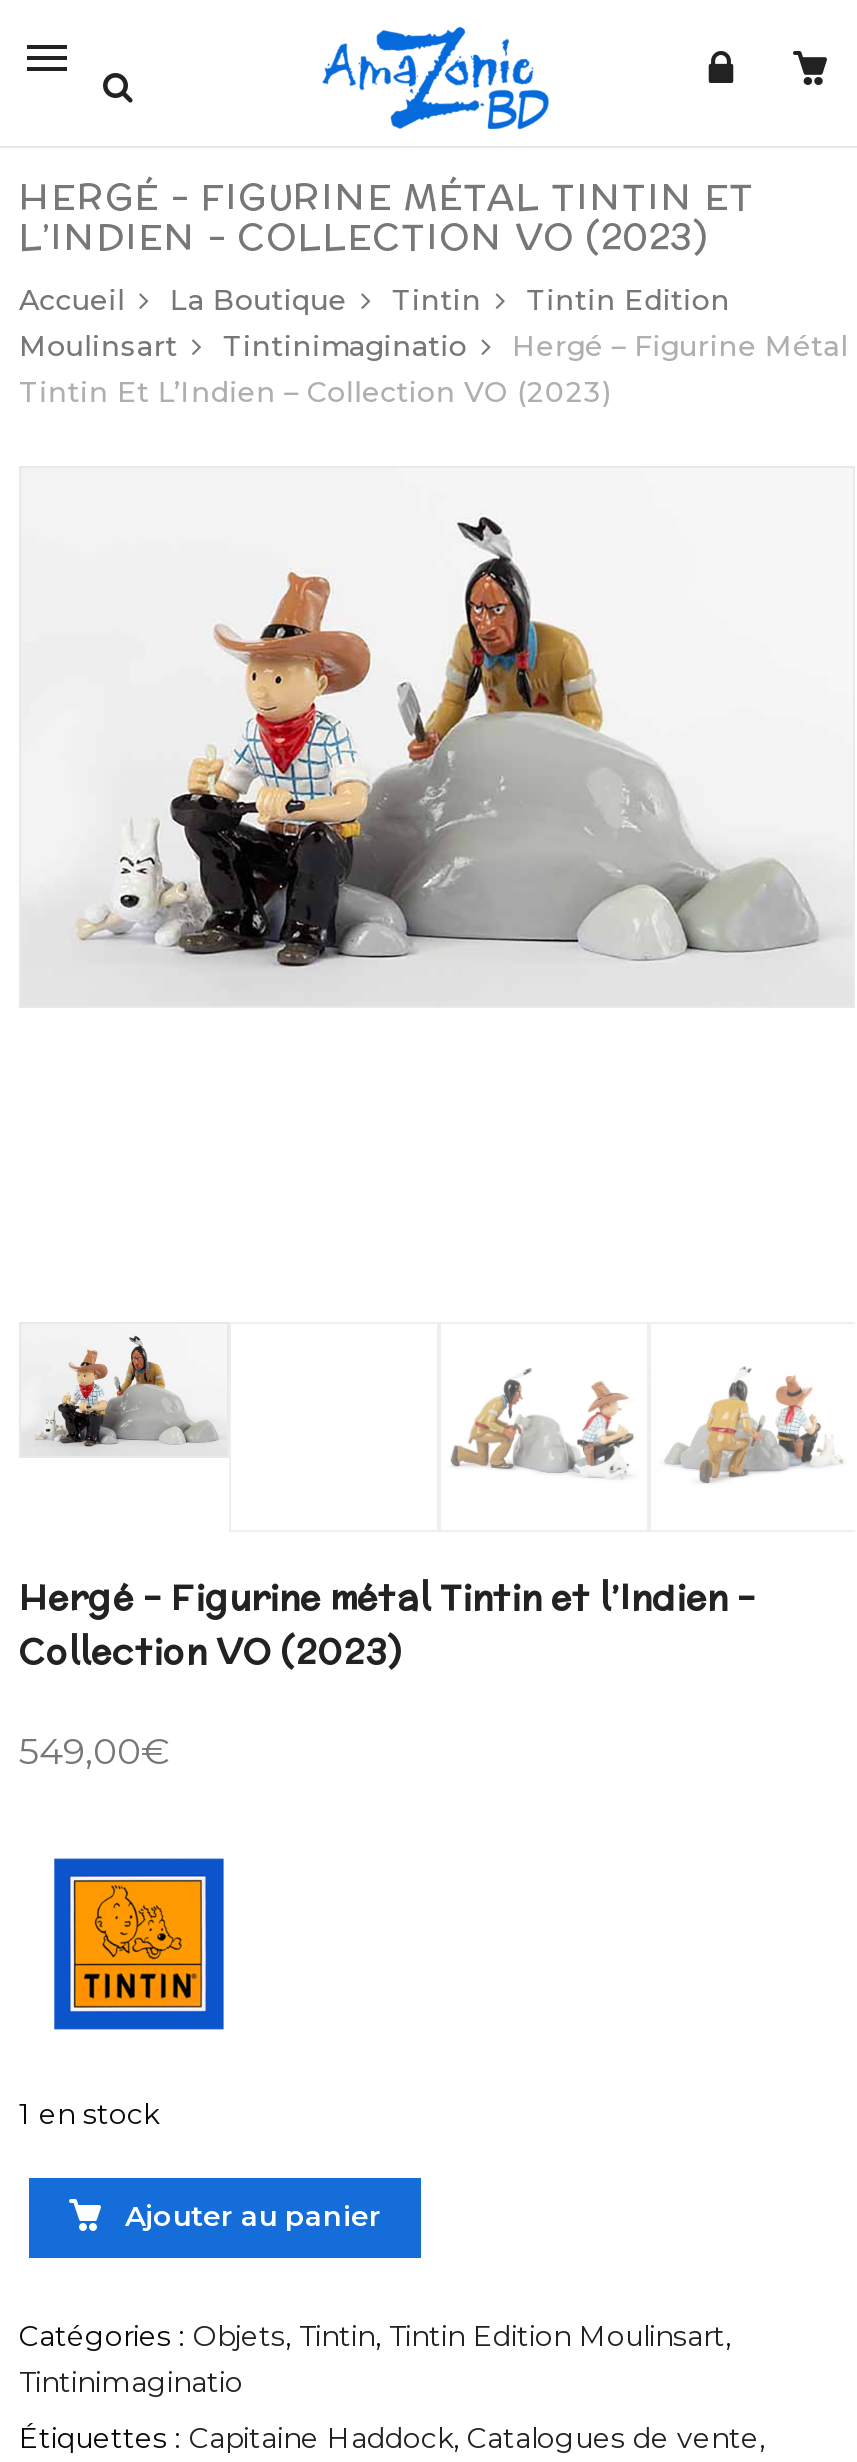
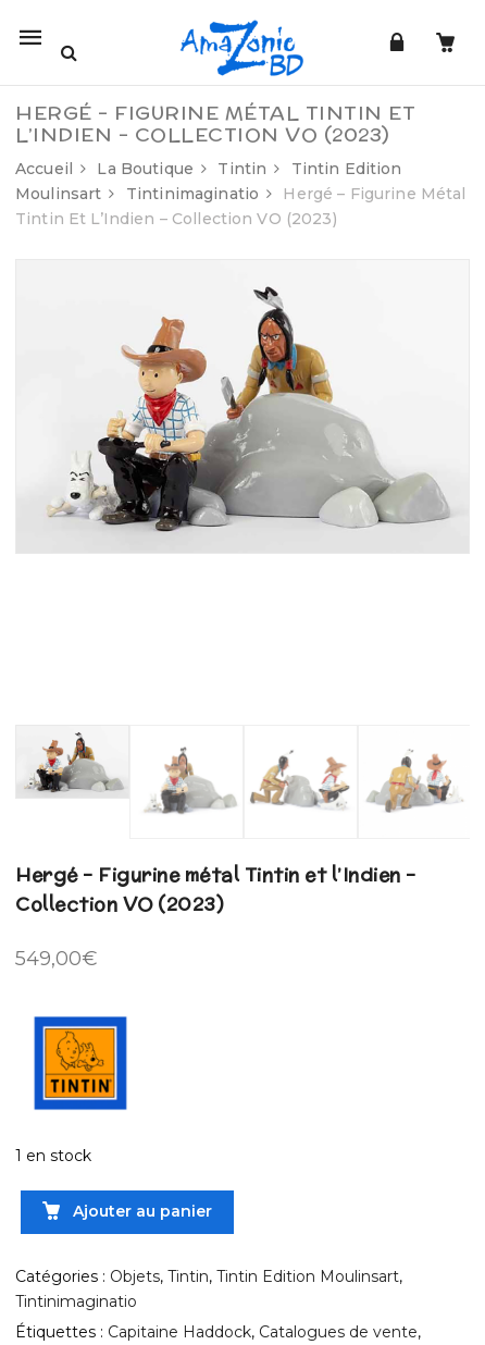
+ [image]
